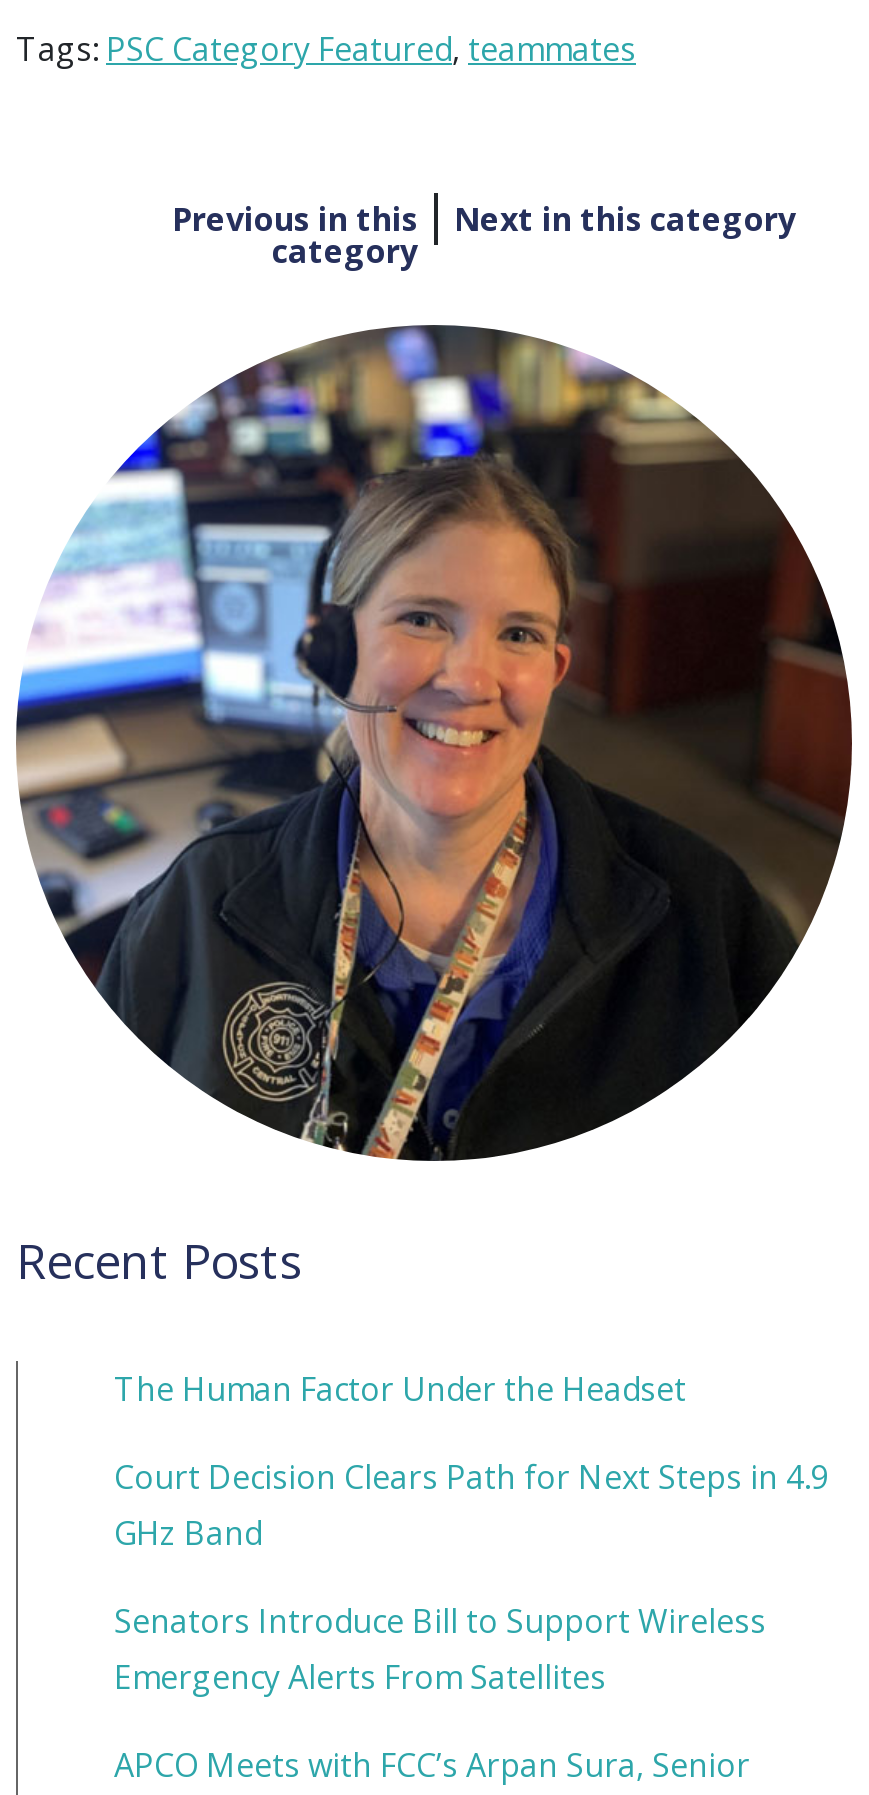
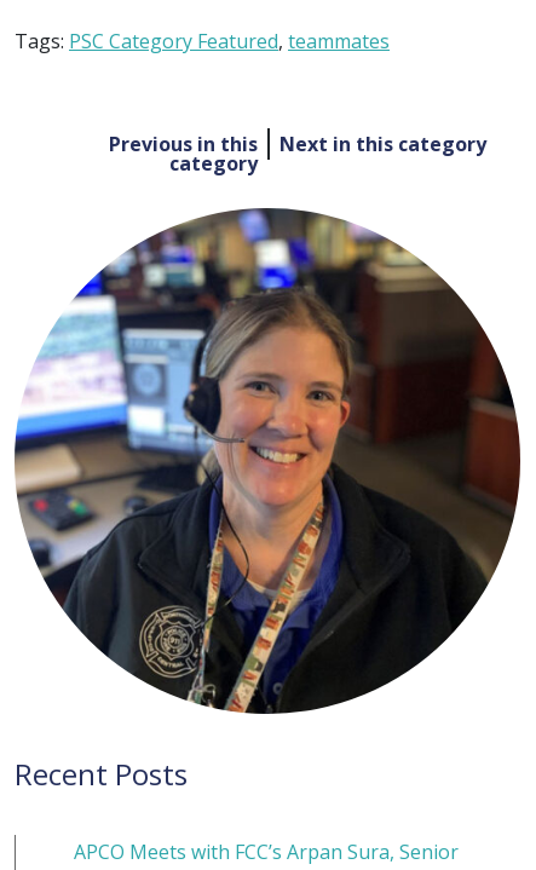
- The Human Factor Under the Headset
- Court Decision Clears Path for Next Steps in 4.9
- GHz Band
- Senators Introduce Bill to Support Wireless
- Emergency Alerts From Satellites
